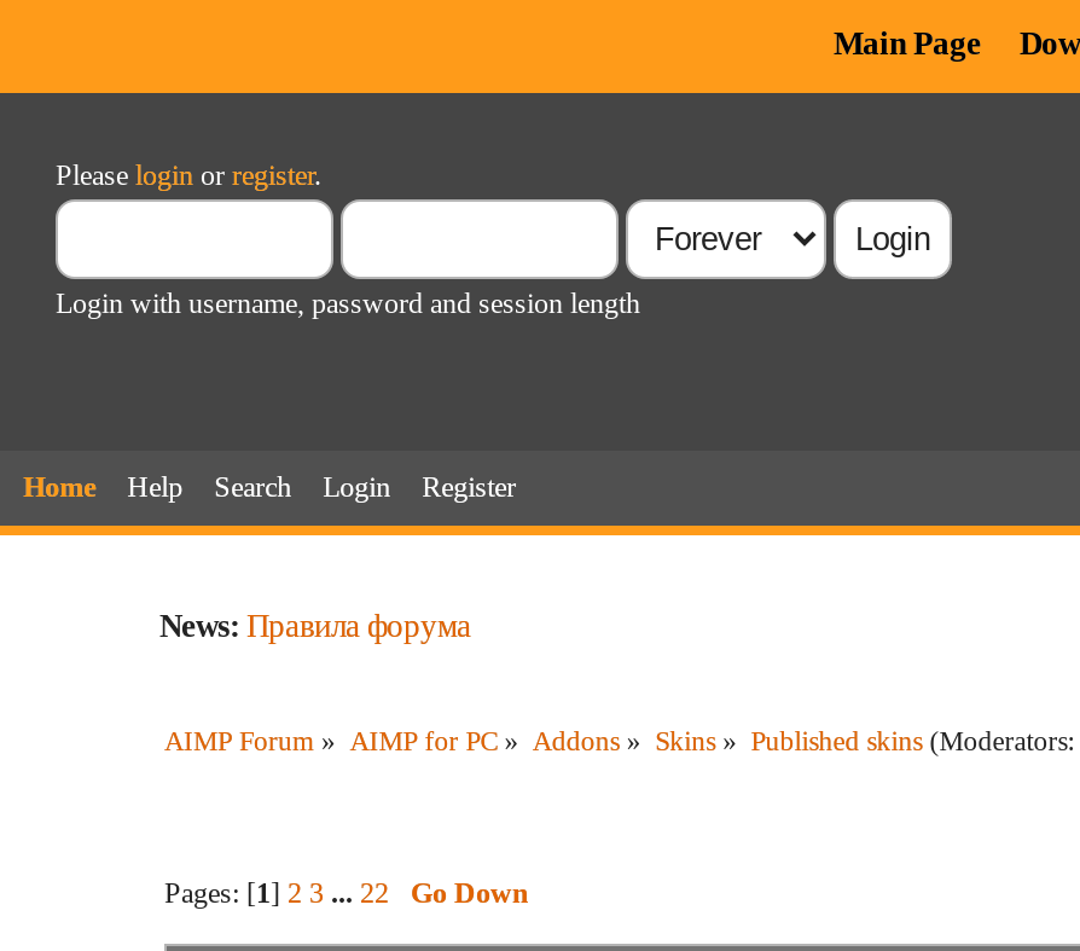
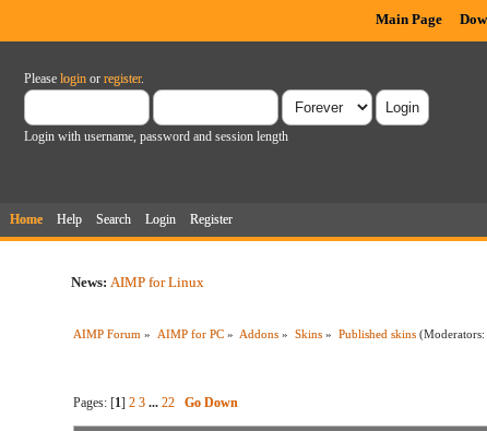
- News: Правила форума
+ News: AIMP for Linux
